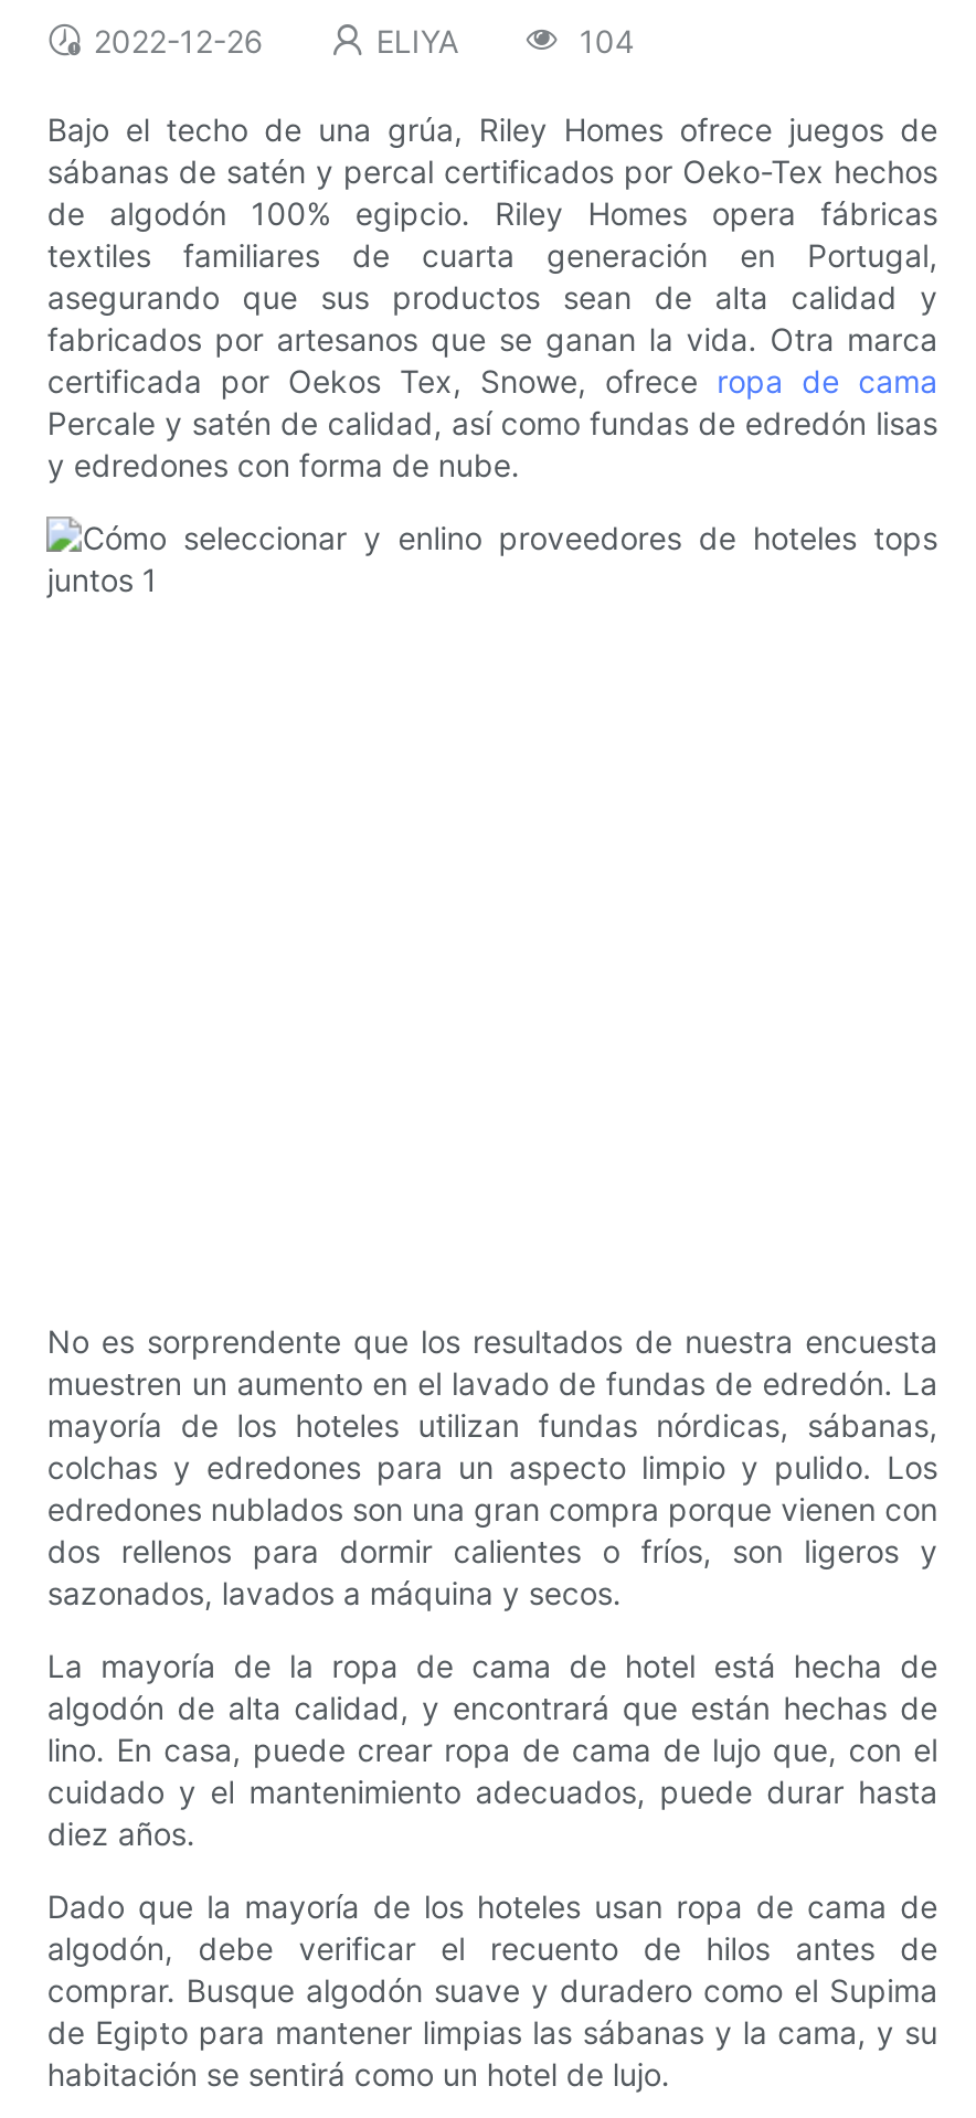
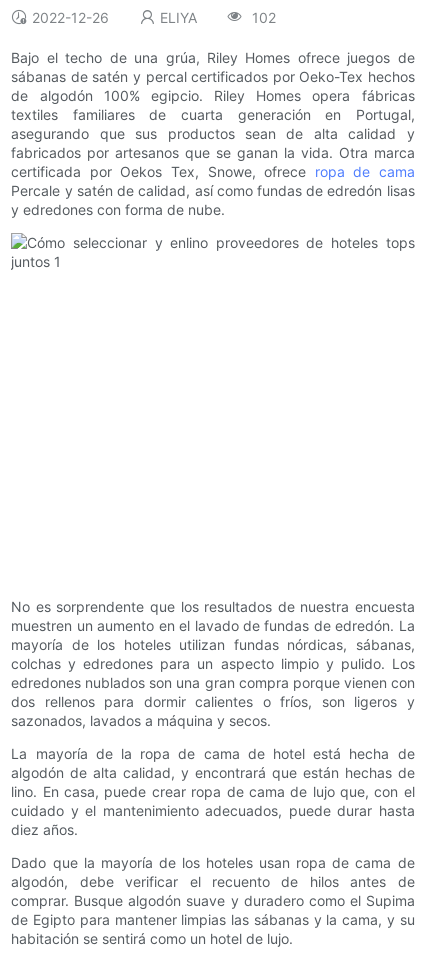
- 104
+ 102
